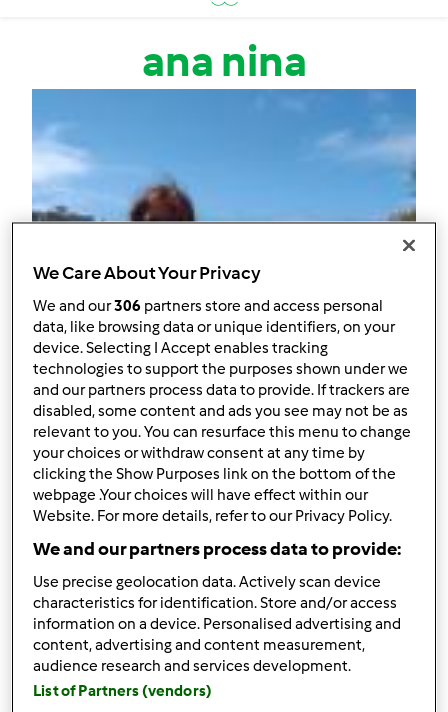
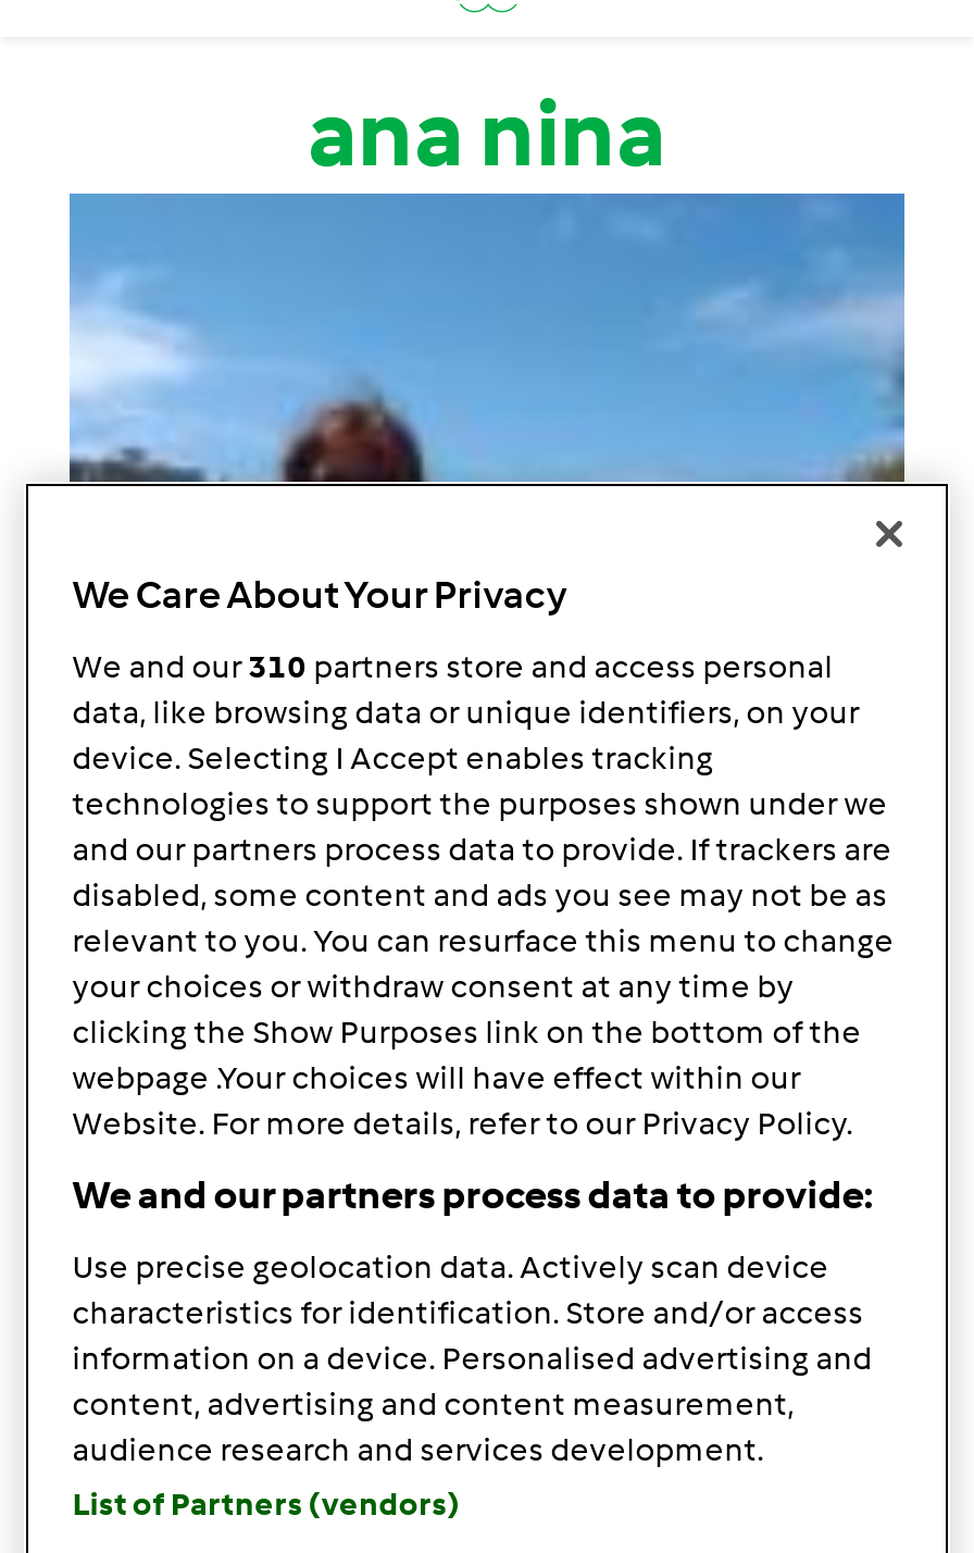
- We and our306 partners store and access personal
+ We and our310 partners store and access personal
